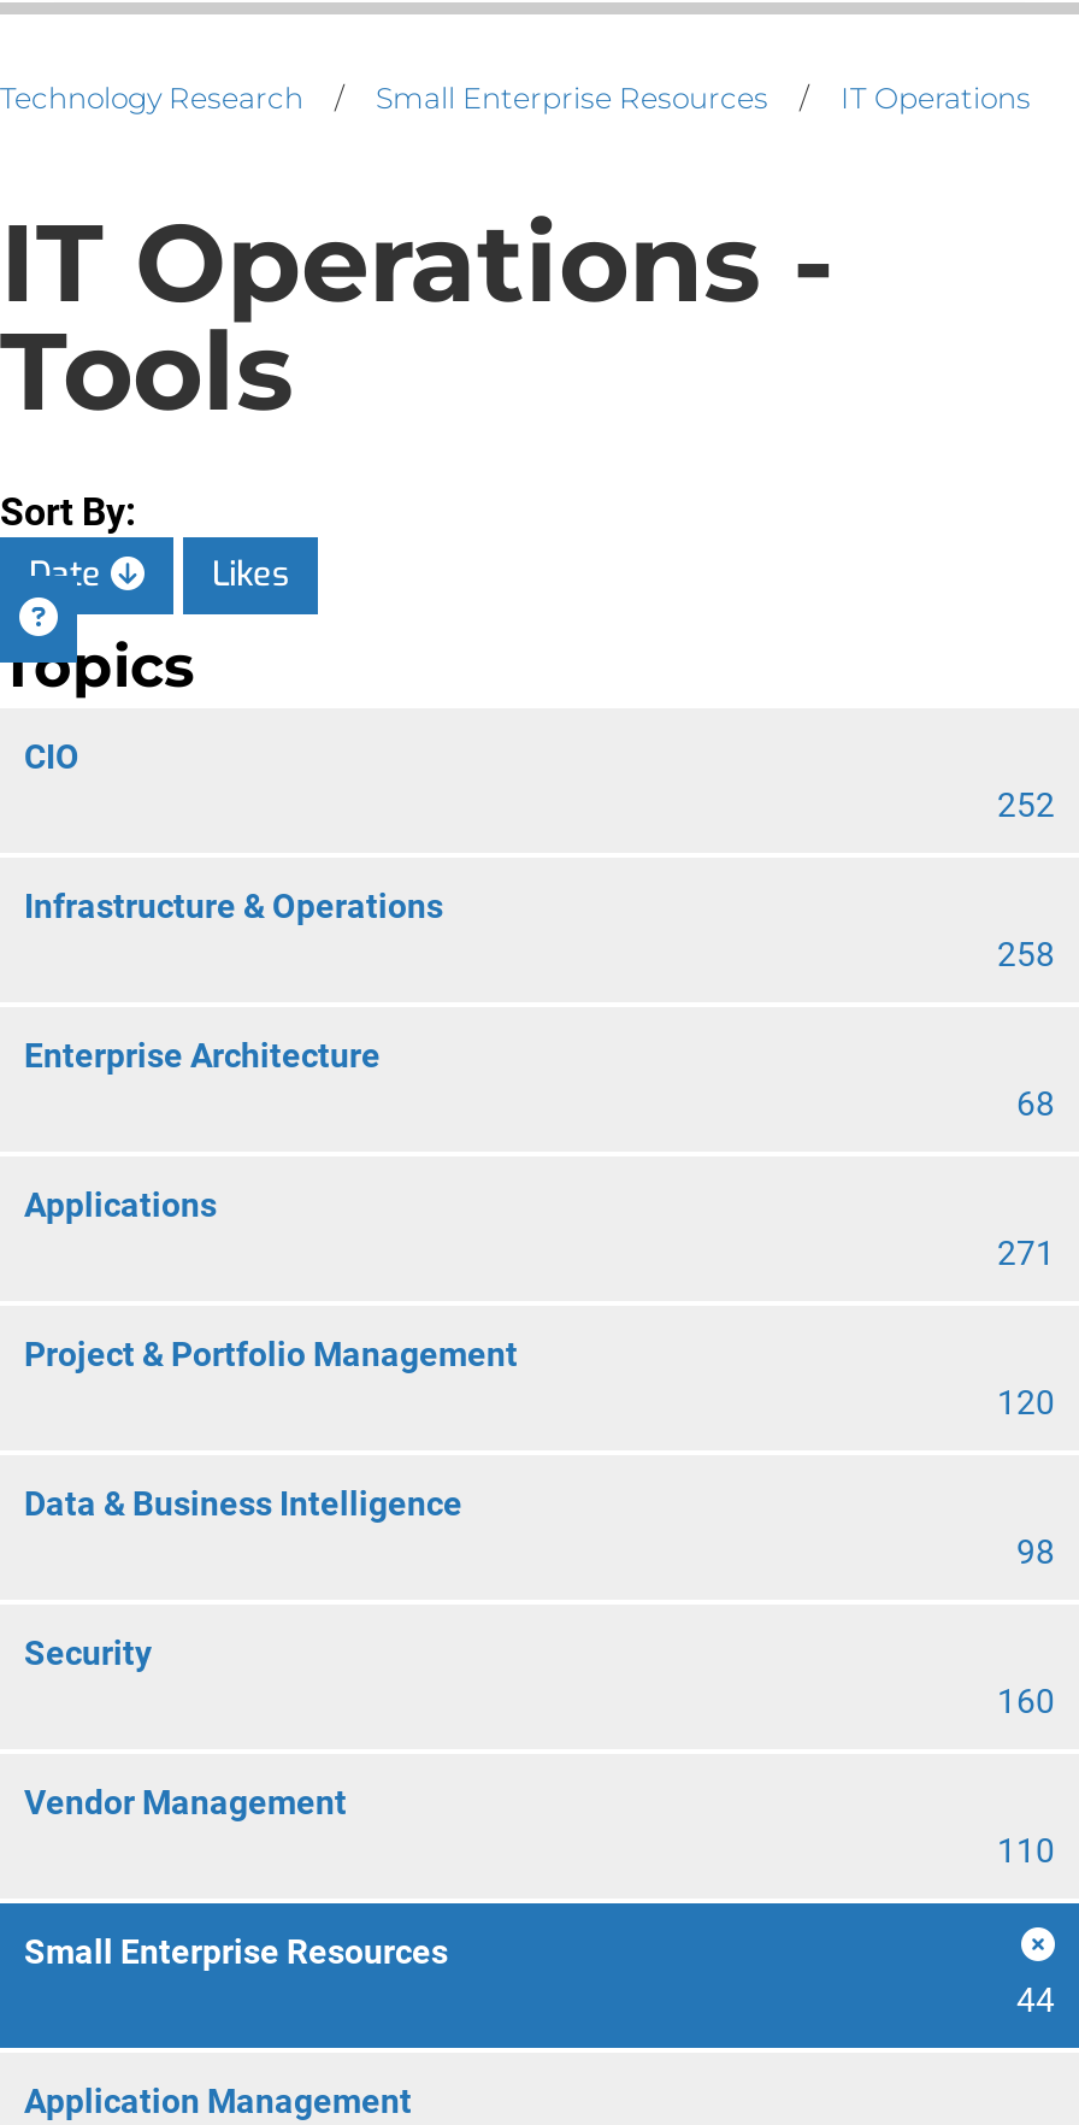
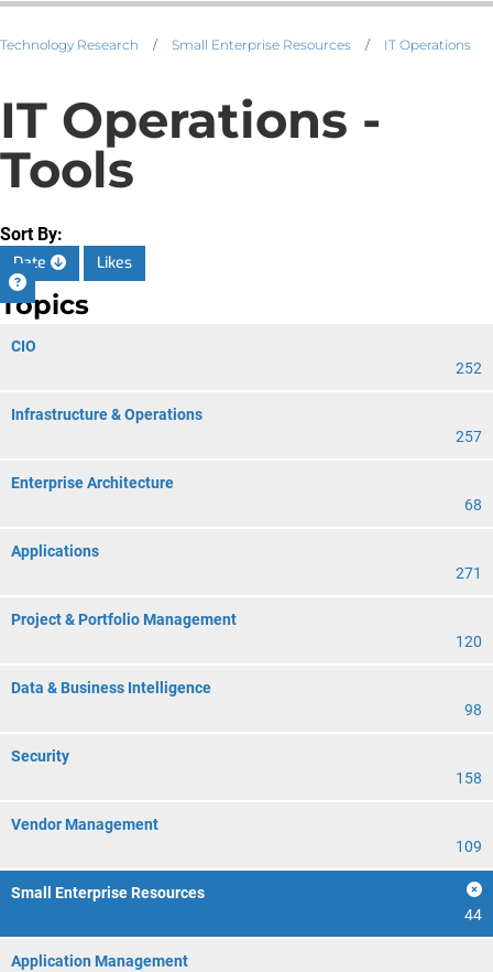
- 258
+ 257

- 160
+ 158

- 110
+ 109
